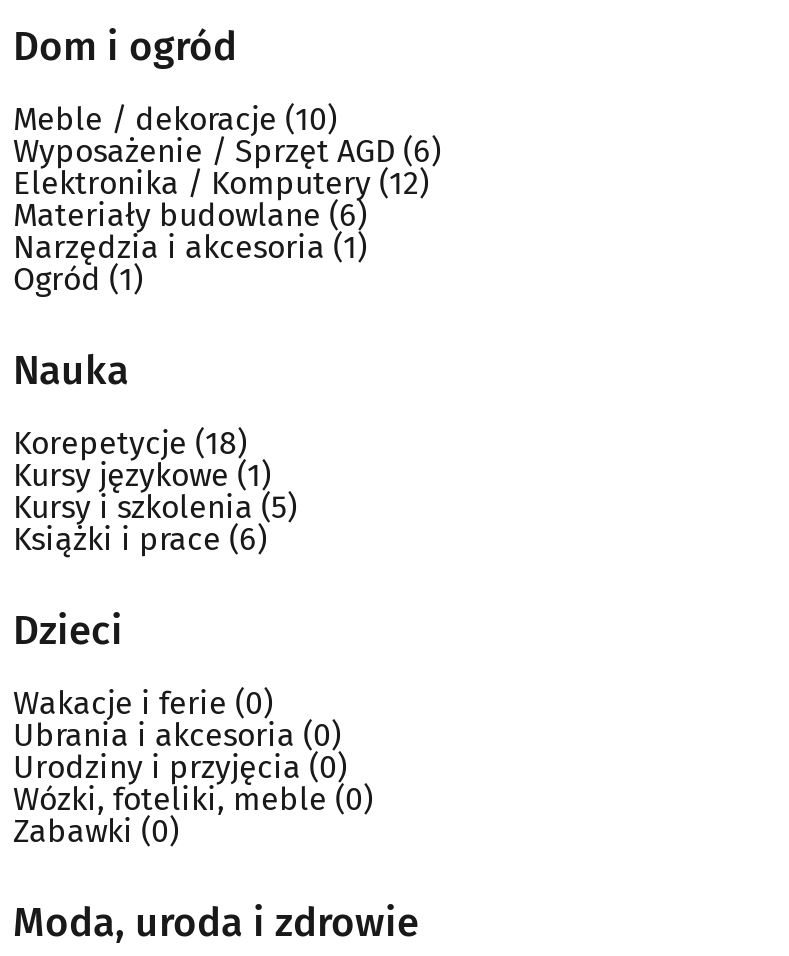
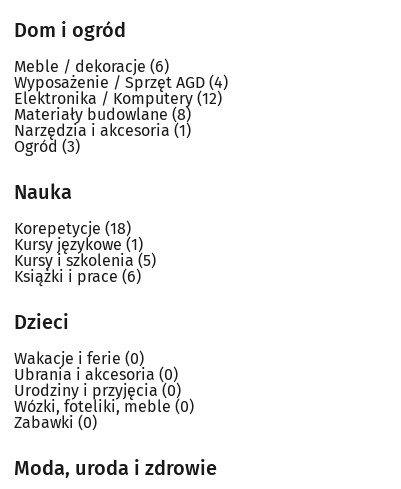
- Meble / dekoracje (10)
+ Meble / dekoracje (6)

- Wyposażenie / Sprzęt AGD (6)
+ Wyposażenie / Sprzęt AGD (4)

- Materiały budowlane(6)
+ Materiały budowlane(8)

- Ogród(1)
+ Ogród(3)
